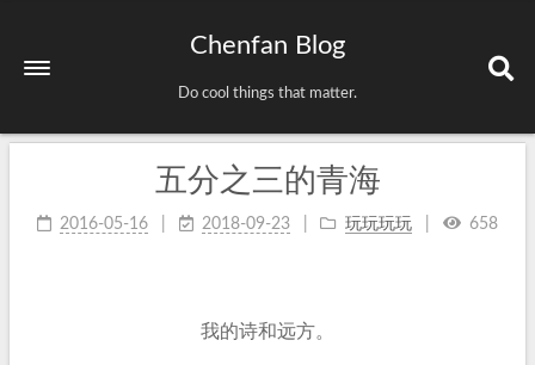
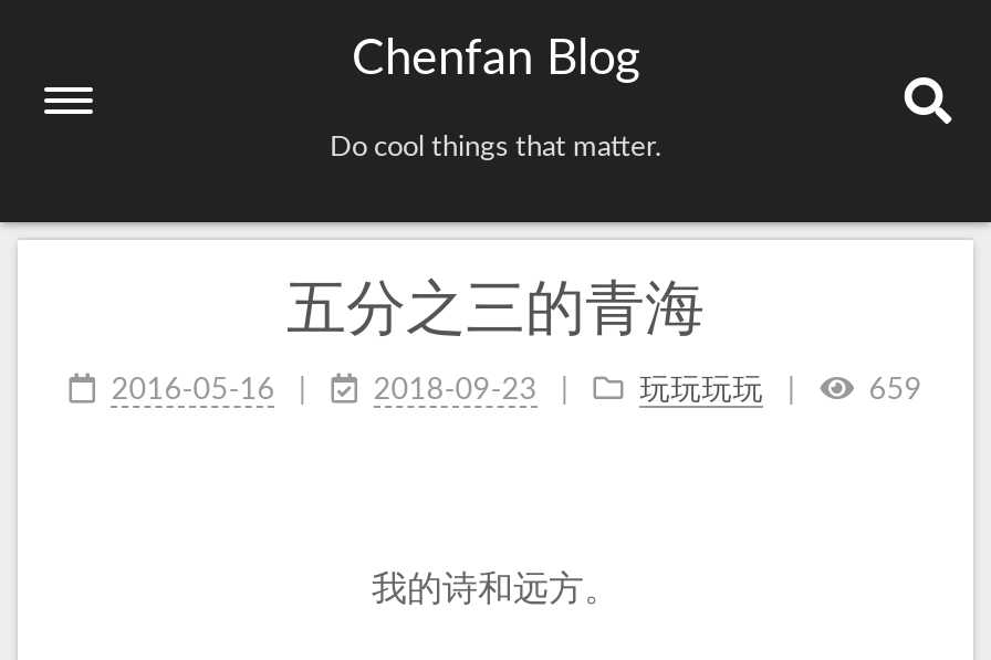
- 658
+ 659
